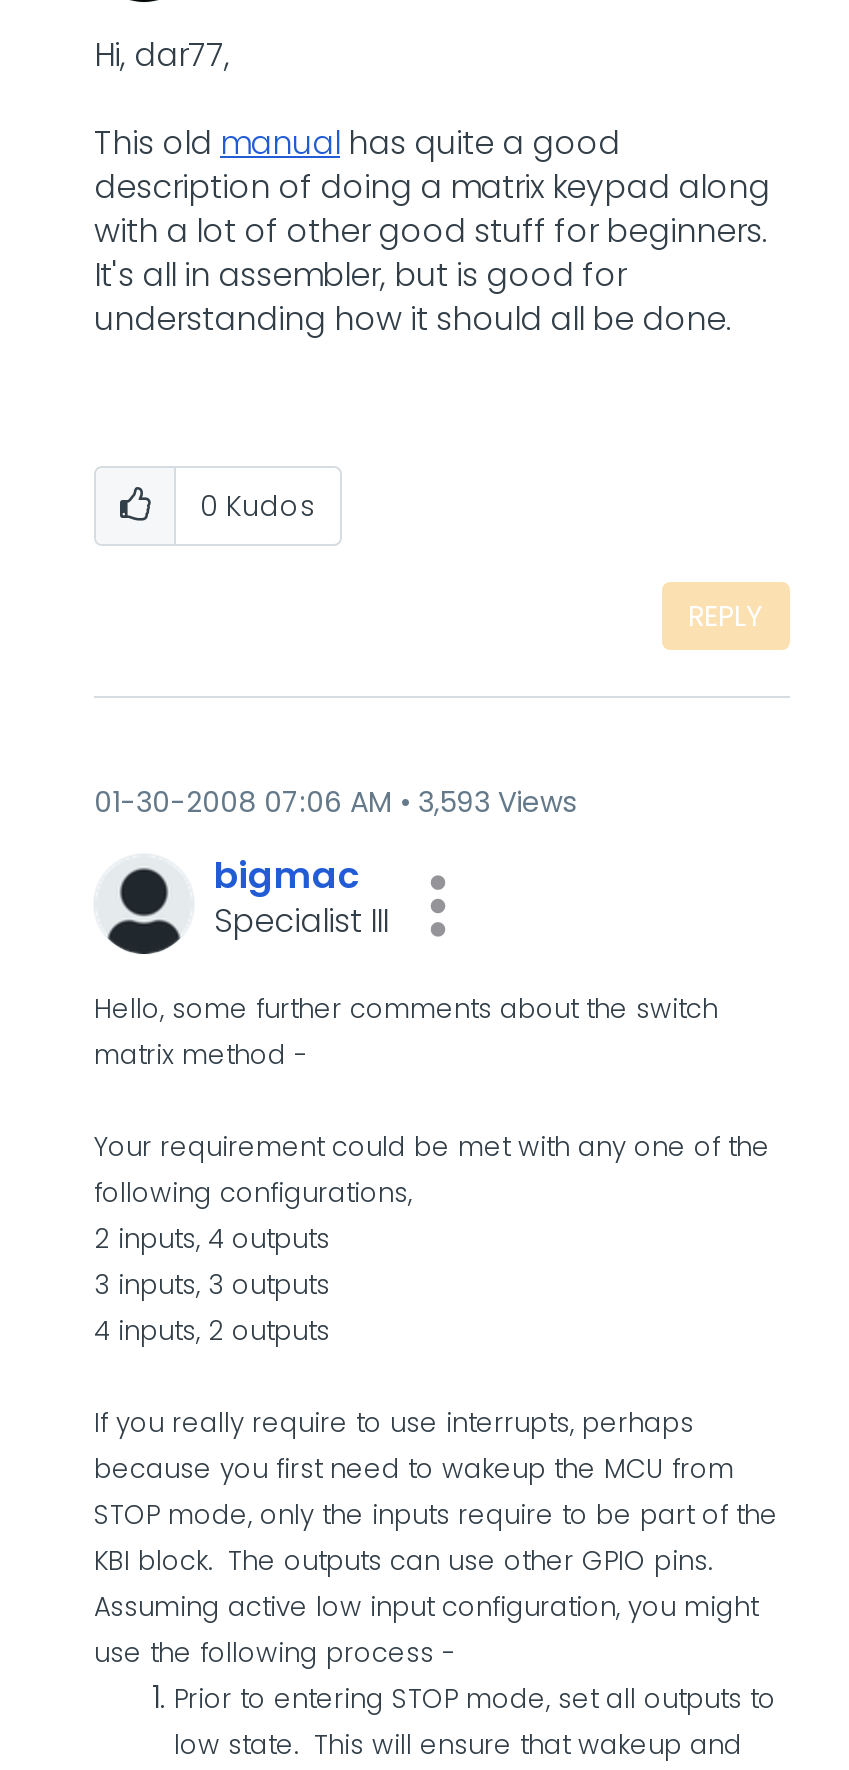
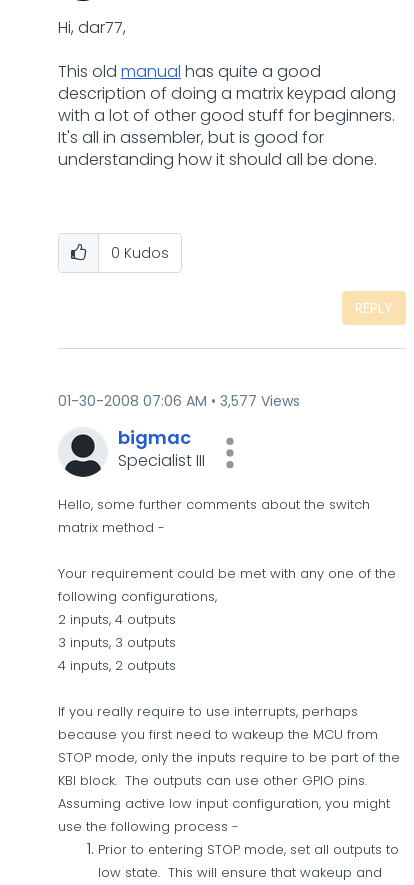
- 01-30-2008 07:06 AM 3,593 Views
+ 01-30-2008 07:06 AM 3,577 Views
